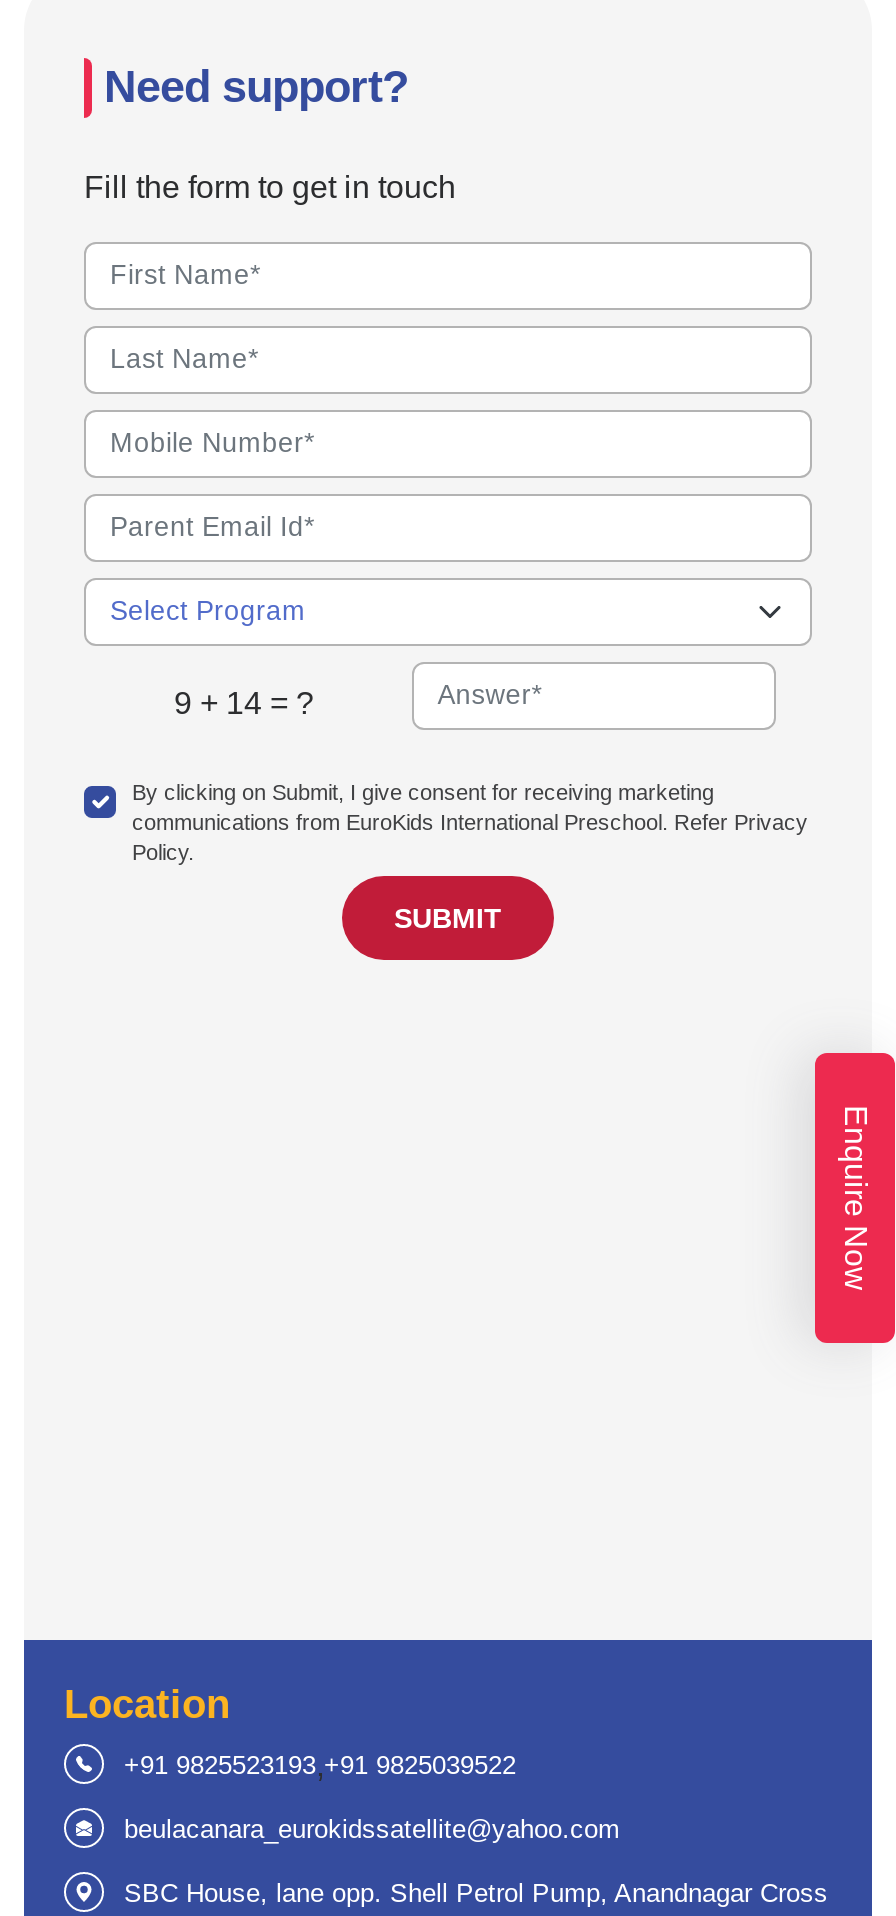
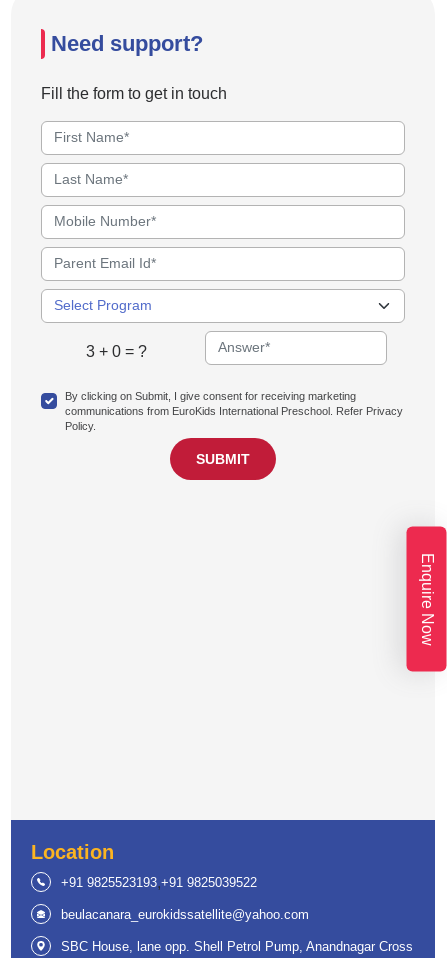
- 9 + 14 = ?
+ 3 + 0 = ?
